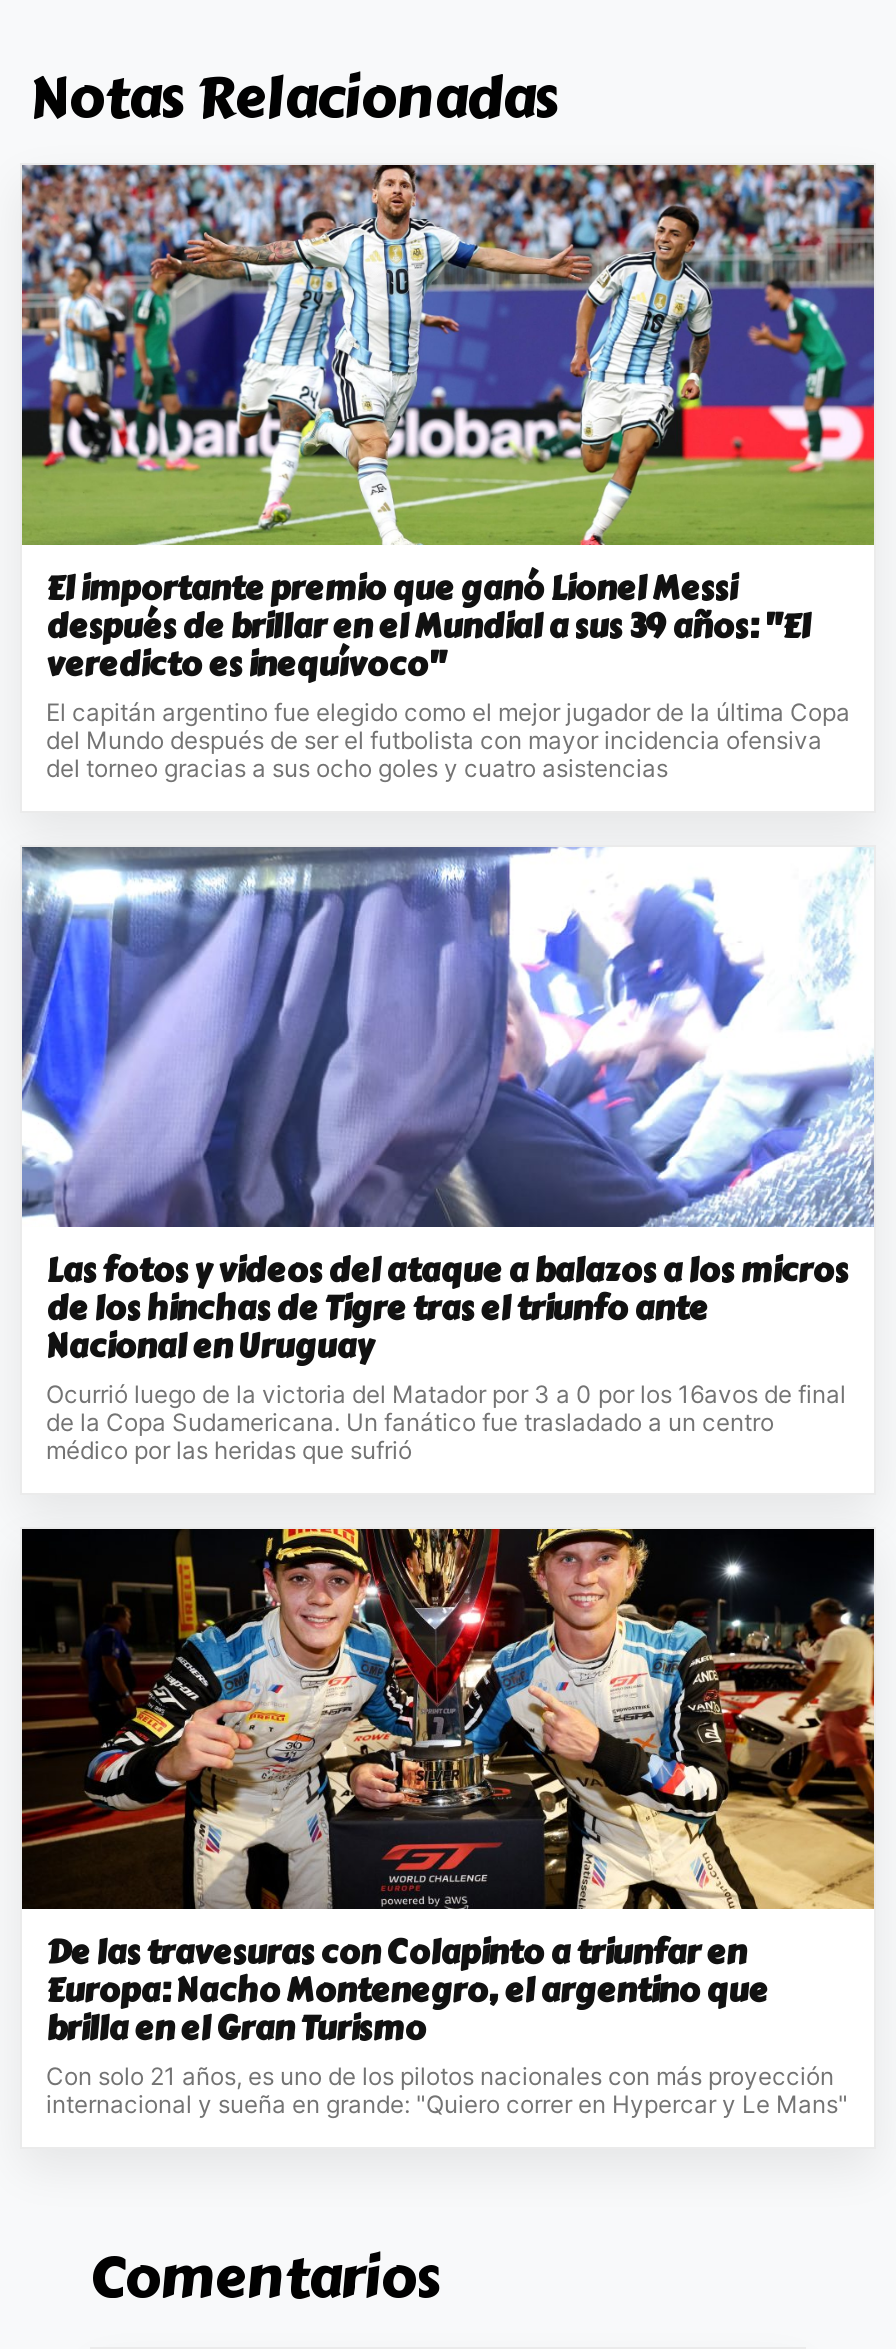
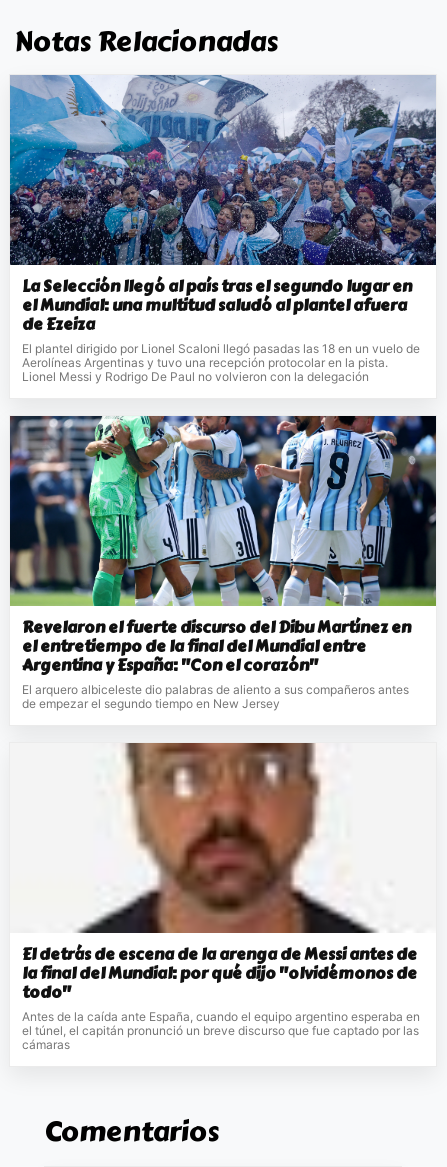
- [image]
- El importante premio que ganó Lionel Messi
- después de brillar en el Mundial a sus 39 años: "El
- veredicto es inequívoco"
- El capitán argentino fue elegido como el mejor jugador de la última Copa
- del Mundo después de ser el futbolista con mayor incidencia ofensiva
- del torneo gracias a sus ocho goles y cuatro asistencias
+ [image]
+ La Selección llegó al país tras el segundo lugar en
+ el Mundial: una multitud saludó al plantel afuera
+ de Ezeiza
+ El plantel dirigido por Lionel Scaloni llegó pasadas las 18 en un vuelo de
+ Aerolíneas Argentinas y tuvo una recepción protocolar en la pista.
+ Lionel Messi y Rodrigo De Paul no volvieron con la delegación

- [image]
- Las fotos y videos del ataque a balazos a los micros
- de los hinchas de Tigre tras el triunfo ante
- Nacional en Uruguay
- Ocurrió luego de la victoria del Matador por 3 a 0 por los 16avos de final
- de la Copa Sudamericana. Un fanático fue trasladado a un centro
- médico por las heridas que sufrió
+ [image]
+ Revelaron el fuerte discurso del Dibu Martínez en
+ el entretiempo de la final del Mundial entre
+ Argentina y España: "Con el corazón"
+ El arquero albiceleste dio palabras de aliento a sus compañeros antes
+ de empezar el segundo tiempo en New Jersey

- [image]
- De las travesuras con Colapinto a triunfar en
- Europa: Nacho Montenegro, el argentino que
- brilla en el Gran Turismo
- Con solo 21 años, es uno de los pilotos nacionales con más proyección
- internacional y sueña en grande: "Quiero correr en Hypercar y Le Mans"
+ [image]
+ El detrás de escena de la arenga de Messi antes de
+ la final del Mundial: por qué dijo "olvidémonos de
+ todo"
+ Antes de la caída ante España, cuando el equipo argentino esperaba en
+ el túnel, el capitán pronunció un breve discurso que fue captado por las
+ cámaras
